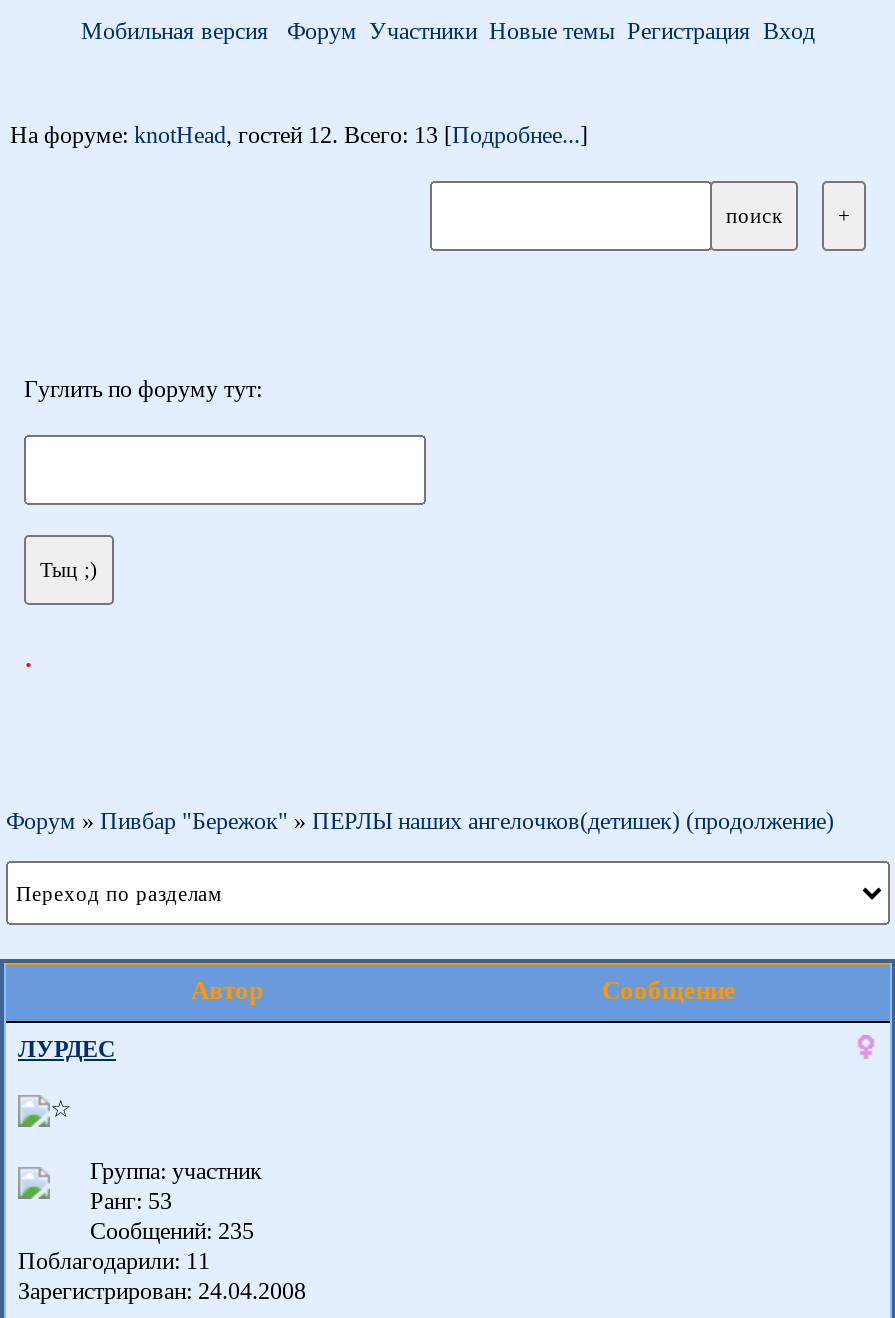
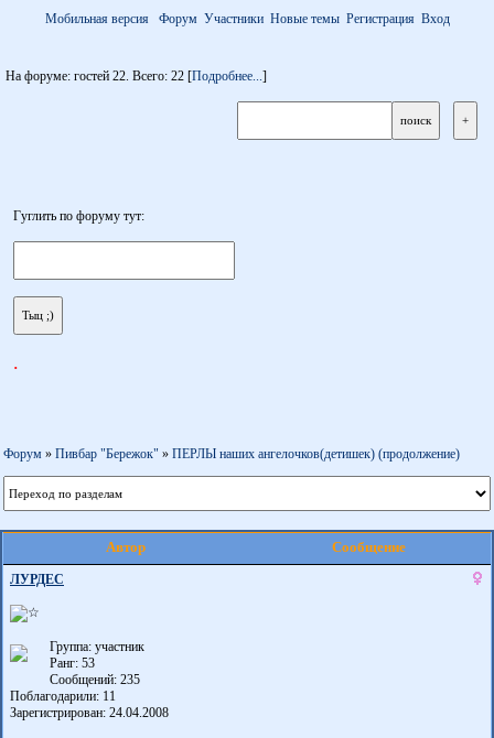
- На форуме: knotHead, гостей 12. Всего: 13 [Подробнее...]
+ На форуме: гостей 22. Всего: 22 [Подробнее...]
